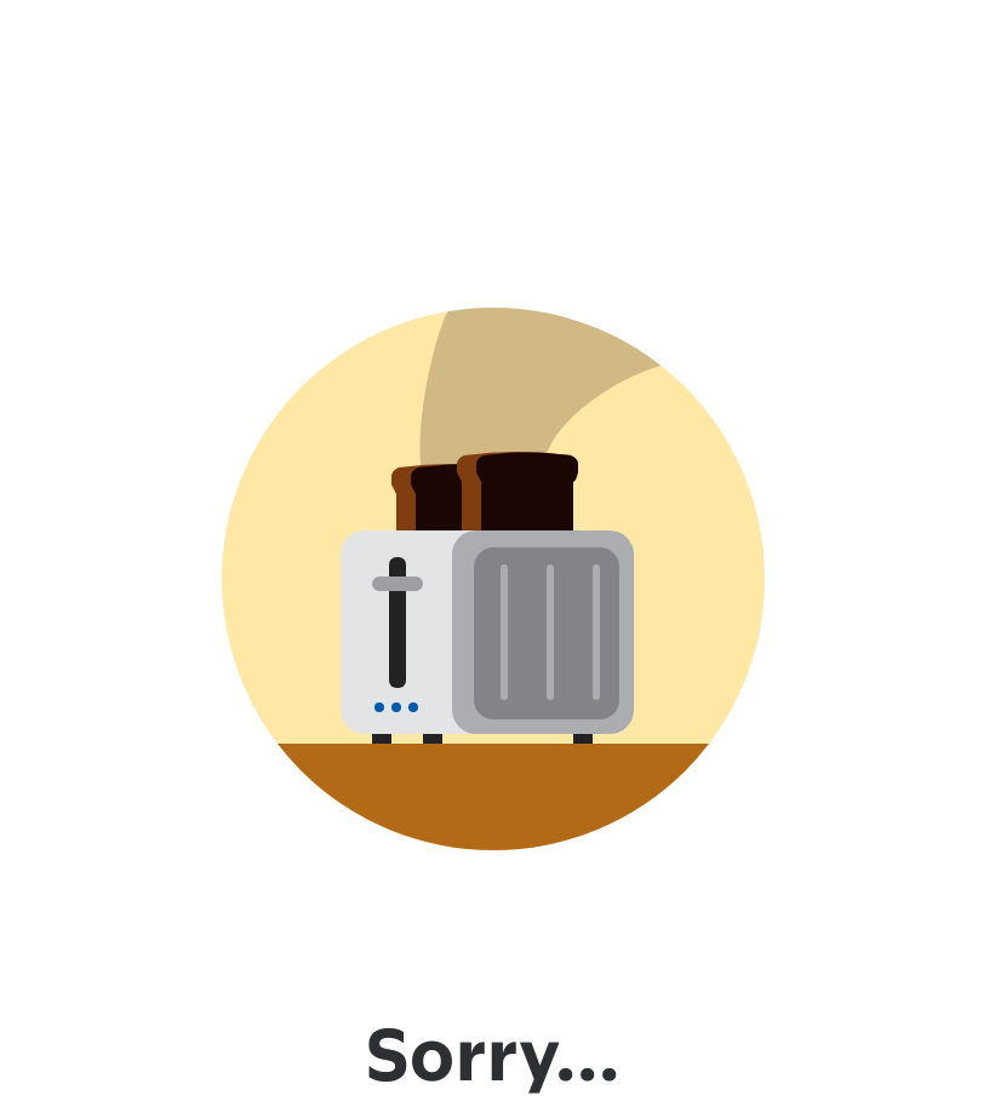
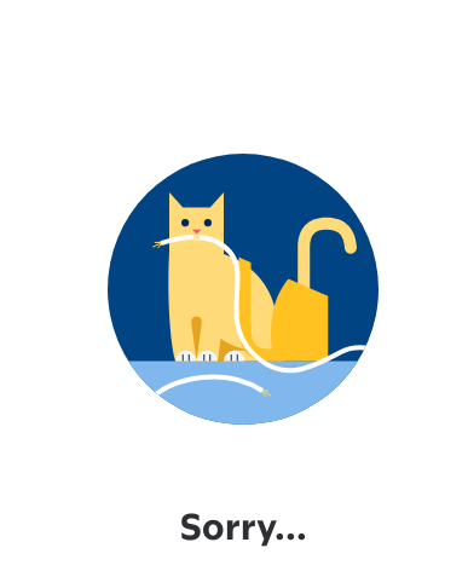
- [image]
+ [image]
